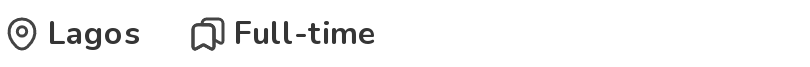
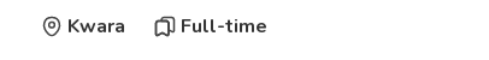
- Lagos
+ Kwara
